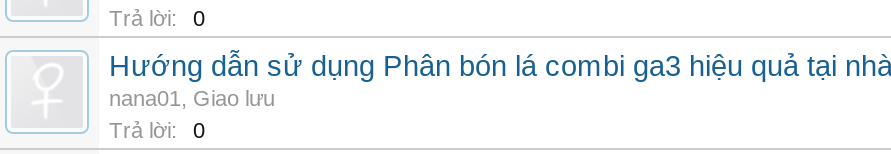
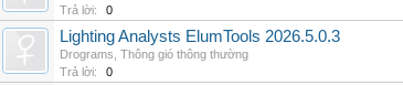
- Hướng dẫn sử dụng Phân bón lá combi ga3 hiệu quả tại nhà
- nana01, Giao lưu
+ Lighting Analysts ElumTools 2026.5.0.3
+ Drograms, Thông gió thông thường
